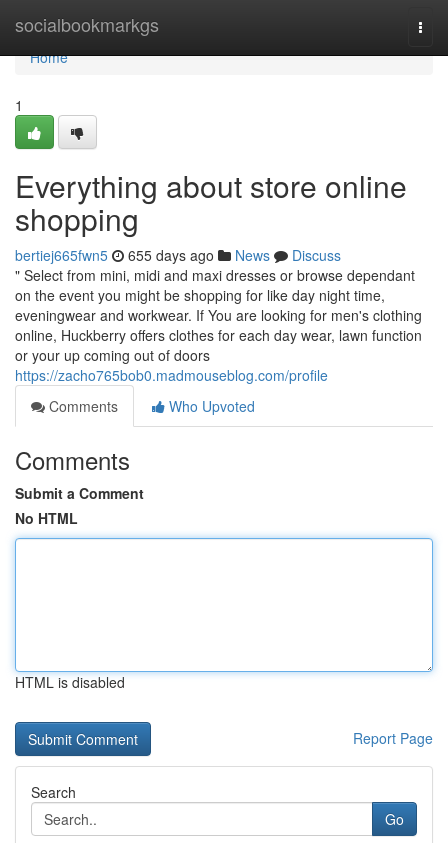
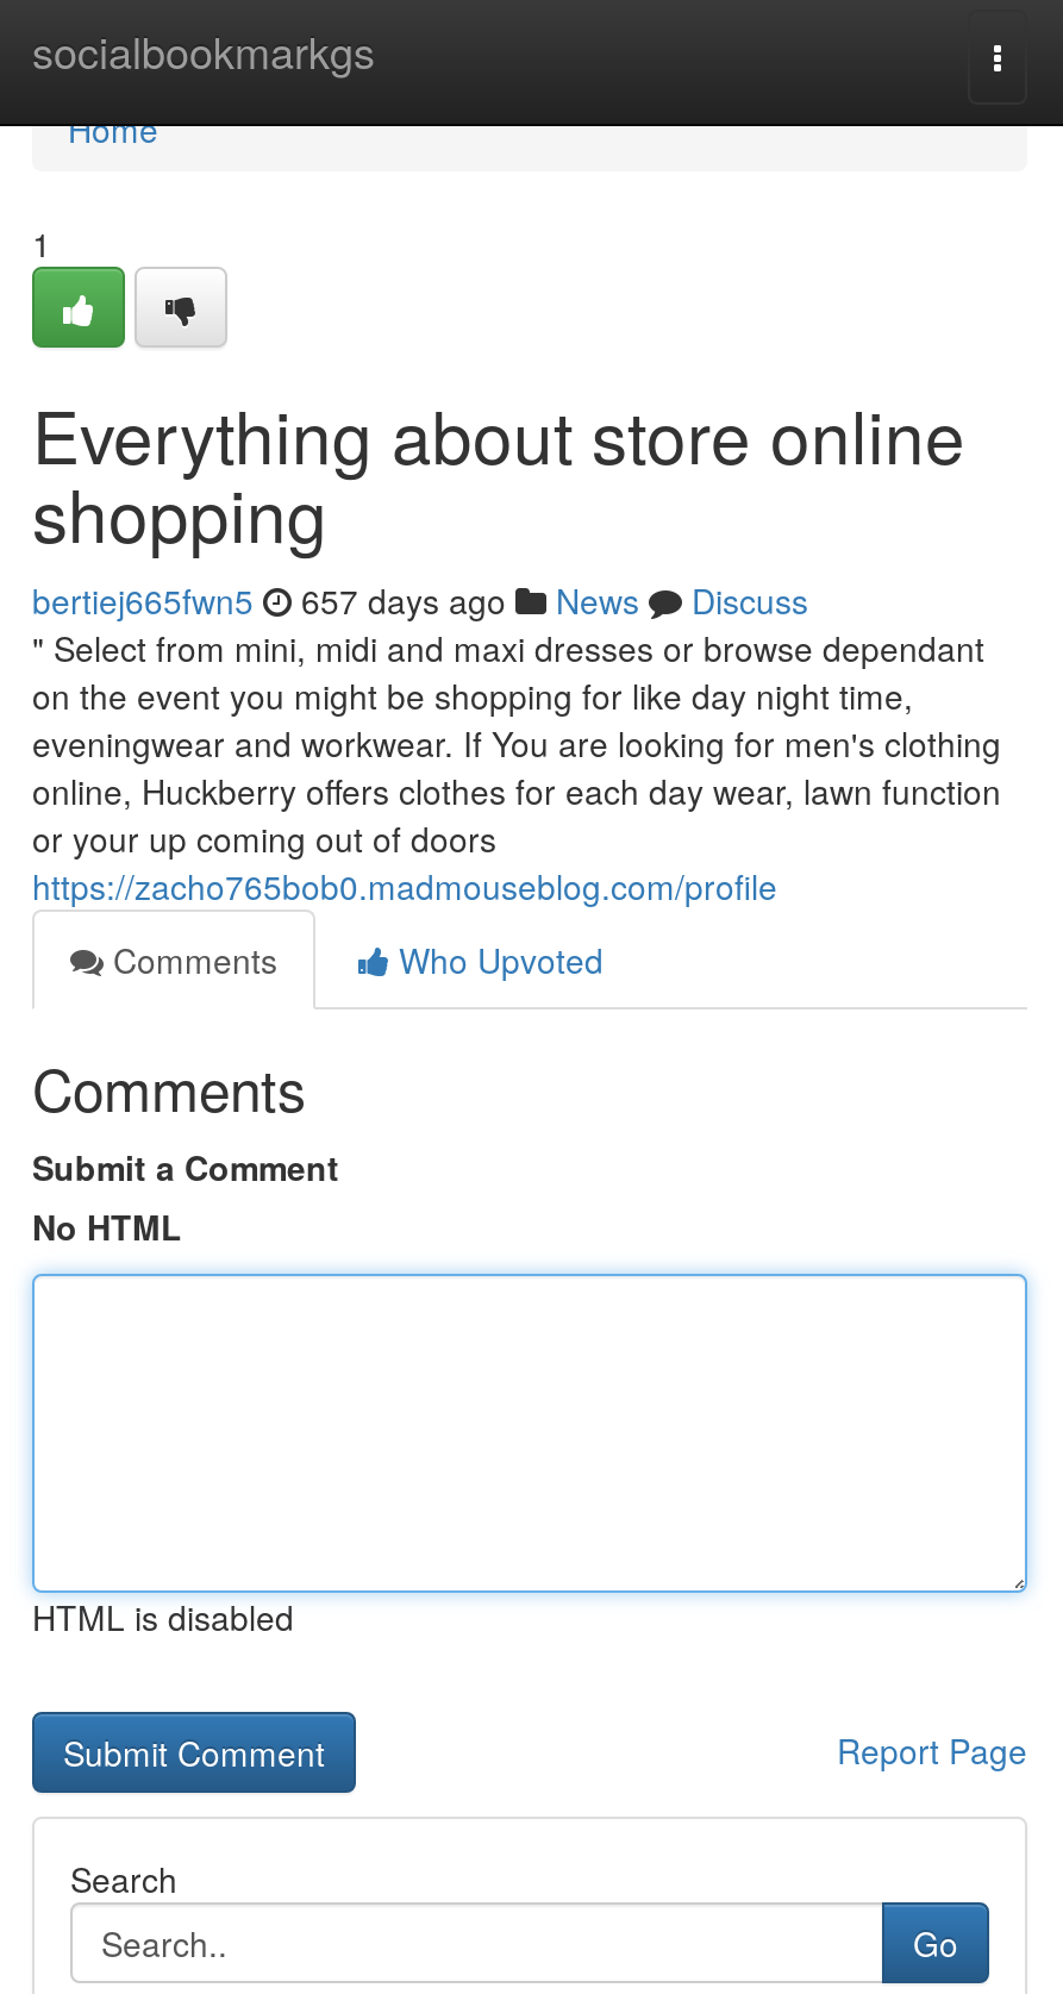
- bertiej665fwn5 655 days ago News Discuss
+ bertiej665fwn5 657 days ago News Discuss
